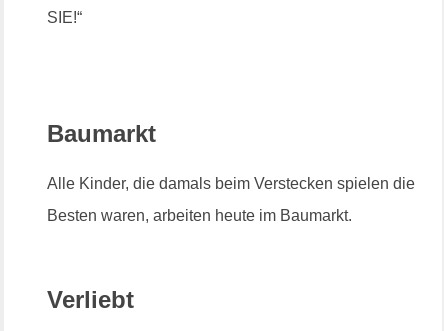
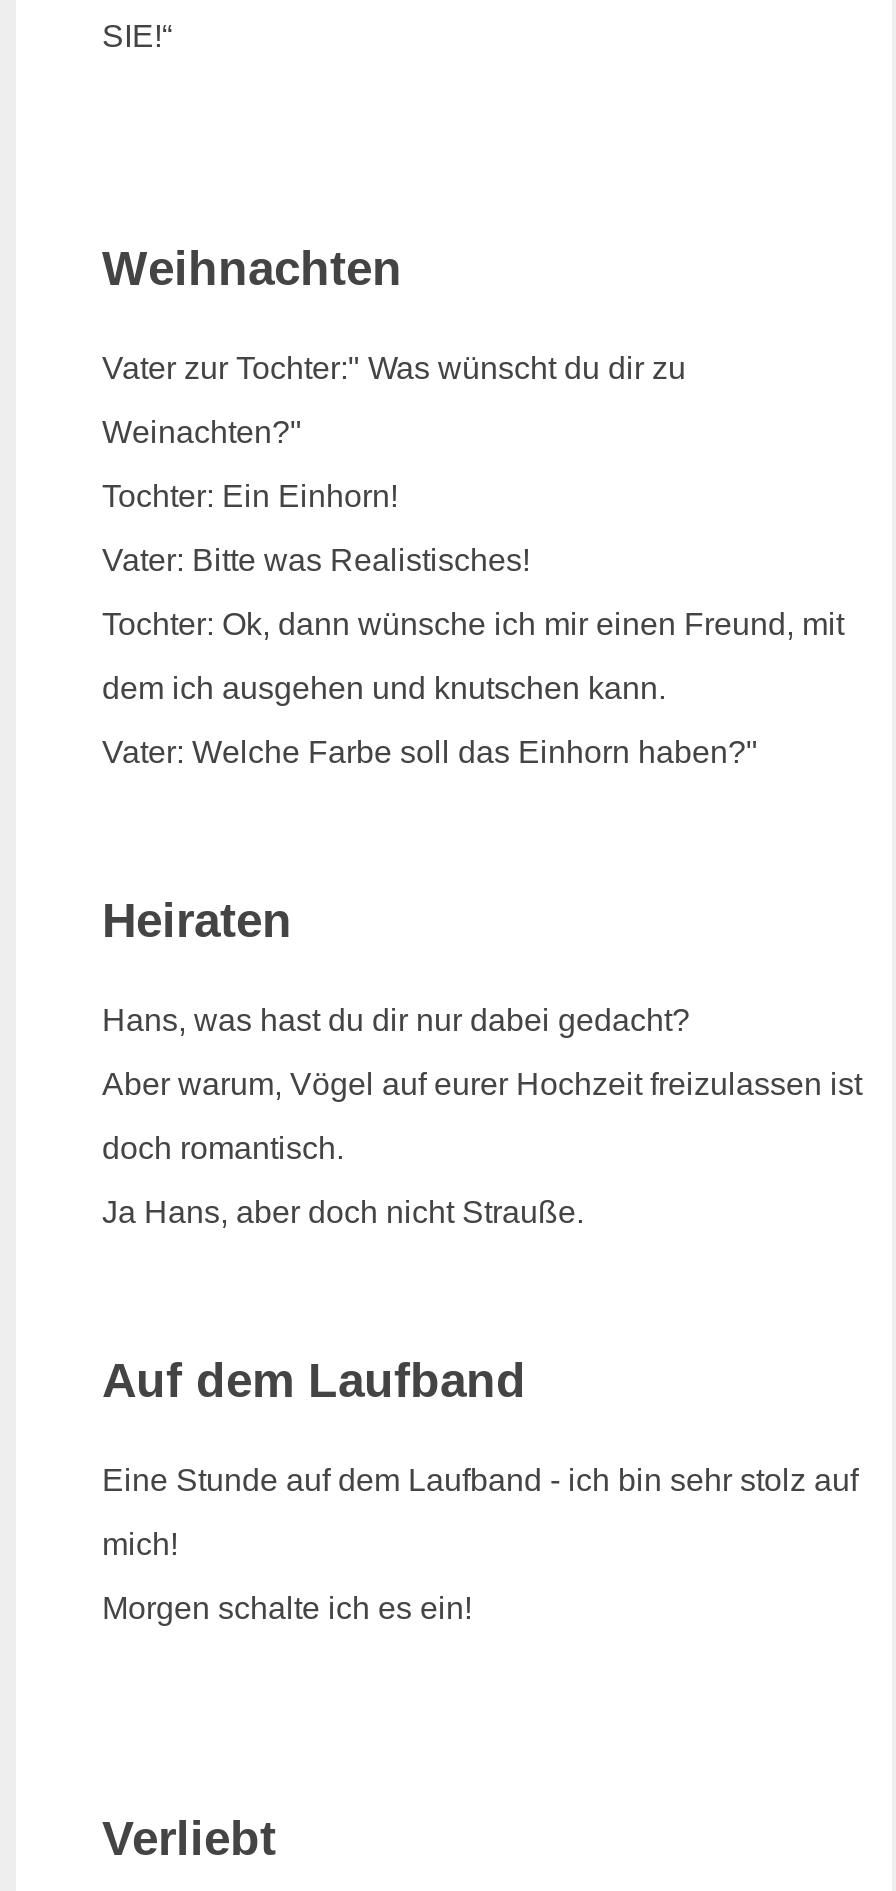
- Baumarkt
- Alle Kinder, die damals beim Verstecken spielen die
- Besten waren, arbeiten heute im Baumarkt.
+ Weihnachten
+ Vater zur Tochter:" Was wünscht du dir zu
+ Weinachten?"
+ Tochter: Ein Einhorn!
+ Vater: Bitte was Realistisches!
+ Tochter: Ok, dann wünsche ich mir einen Freund, mit
+ dem ich ausgehen und knutschen kann.
+ Vater: Welche Farbe soll das Einhorn haben?"
+ Heiraten
+ Hans, was hast du dir nur dabei gedacht?
+ Aber warum, Vögel auf eurer Hochzeit freizulassen ist
+ doch romantisch.
+ Ja Hans, aber doch nicht Strauße.
+ Auf dem Laufband
+ Eine Stunde auf dem Laufband - ich bin sehr stolz auf
+ mich!
+ Morgen schalte ich es ein!
